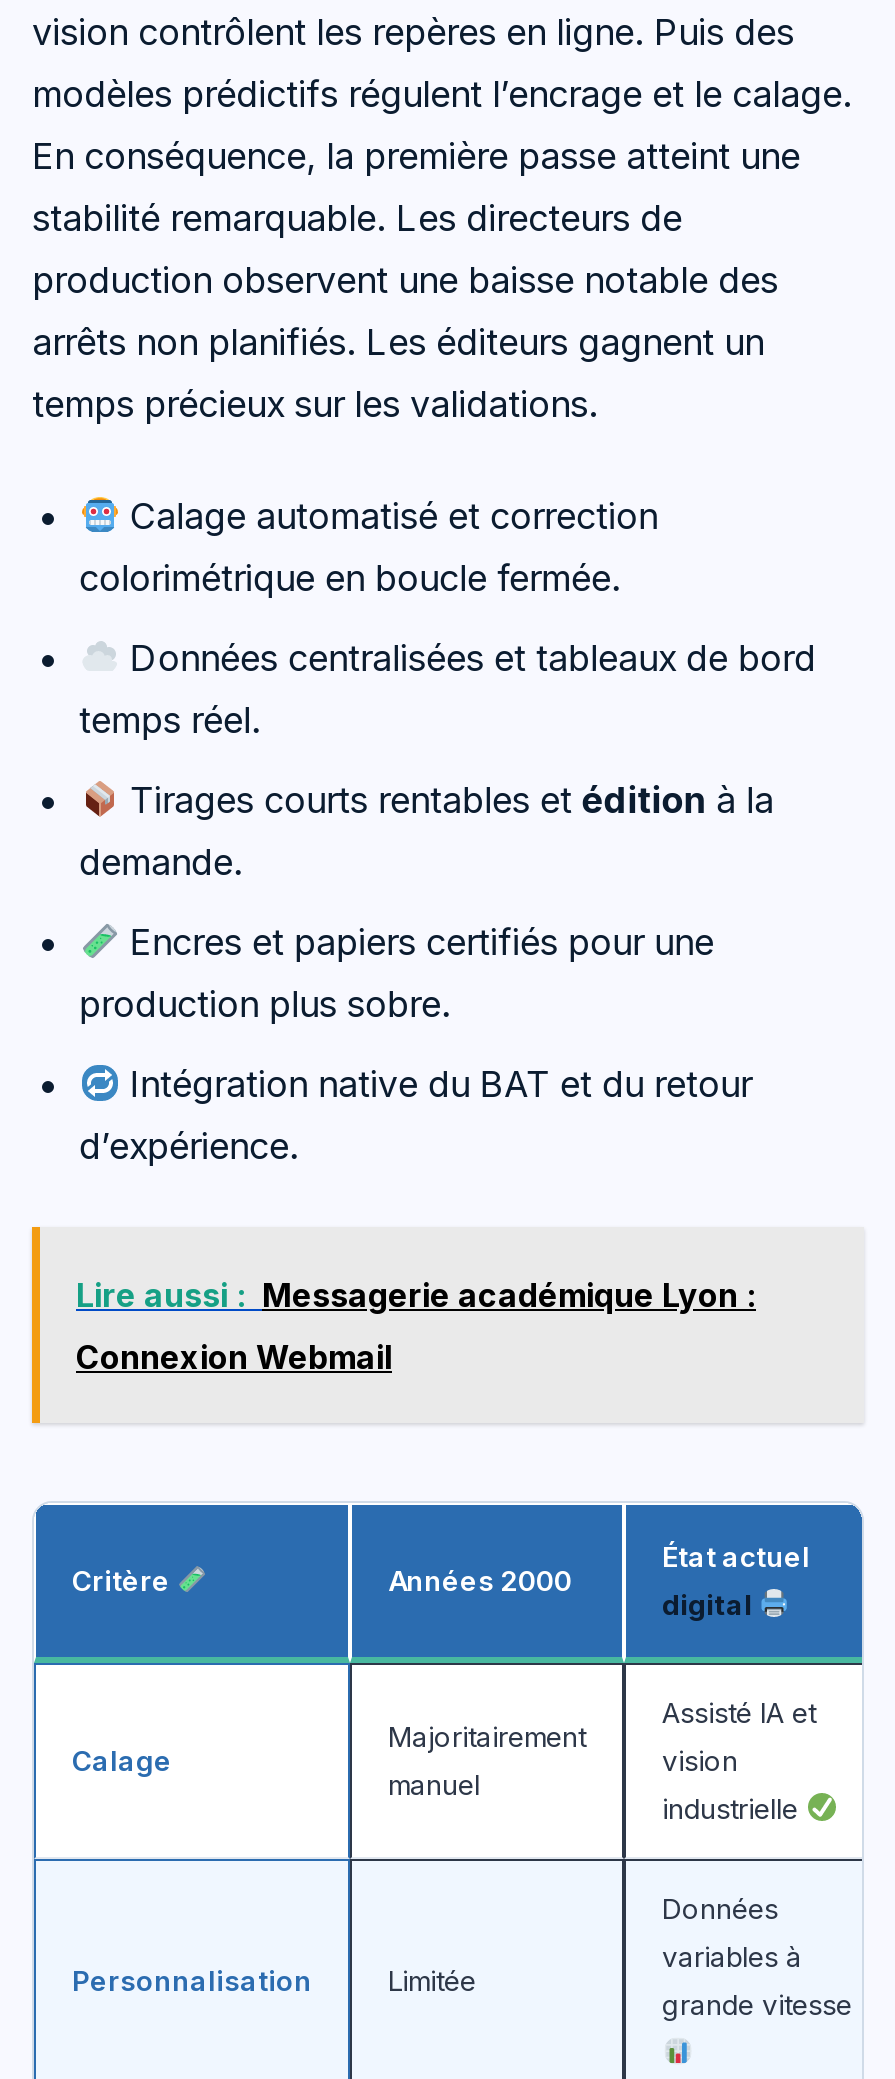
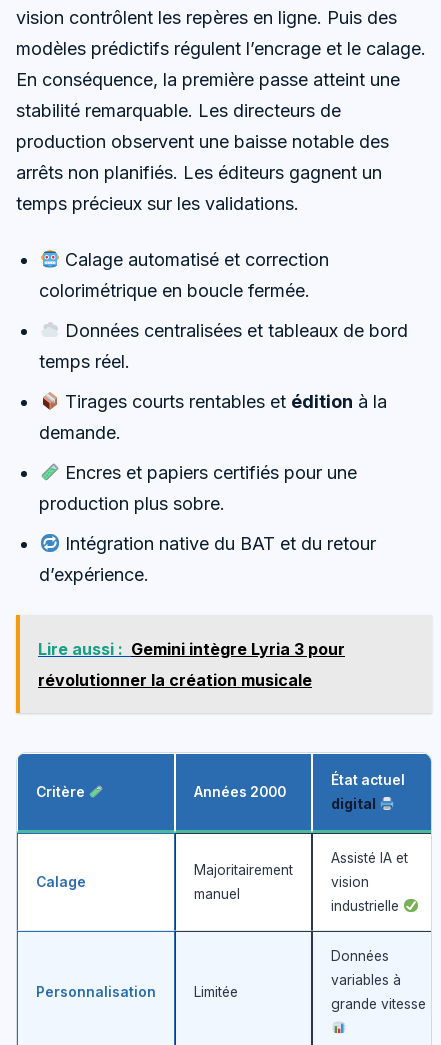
- Lire aussi : Messagerie académique Lyon :
+ Lire aussi : Gemini intègre Lyria 3 pour

- Connexion Webmail
+ révolutionner la création musicale
